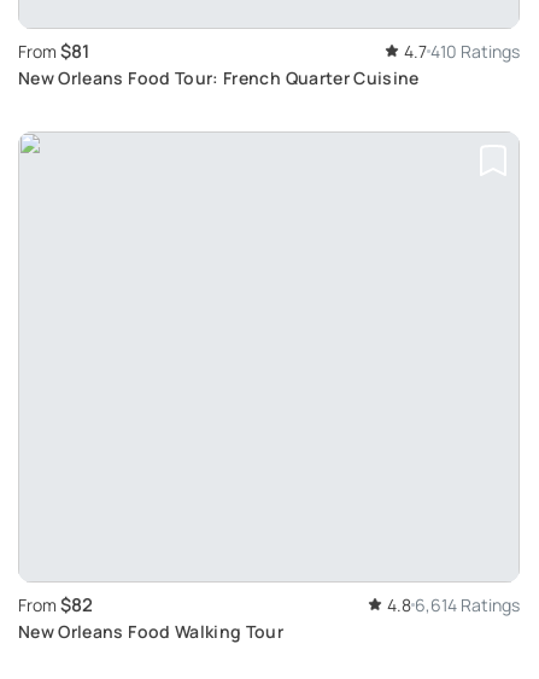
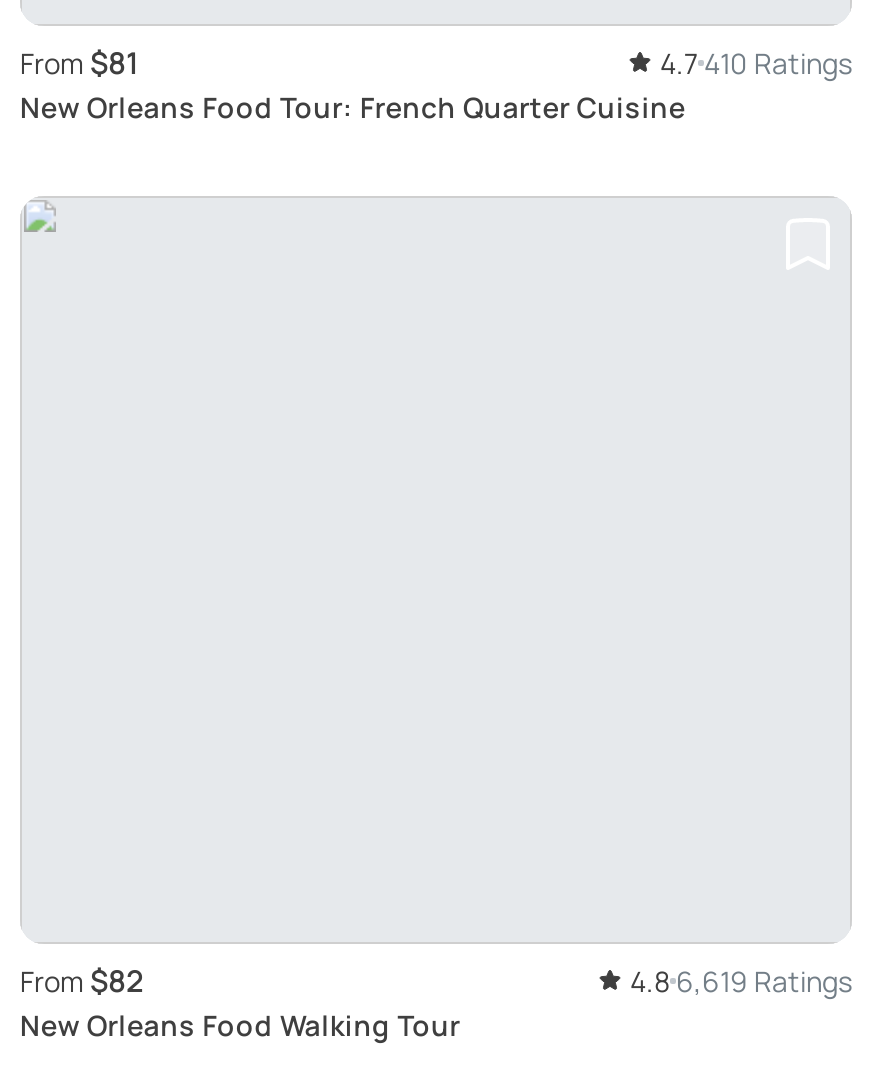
- 4.8 6,614 Ratings
+ 4.8 6,619 Ratings
